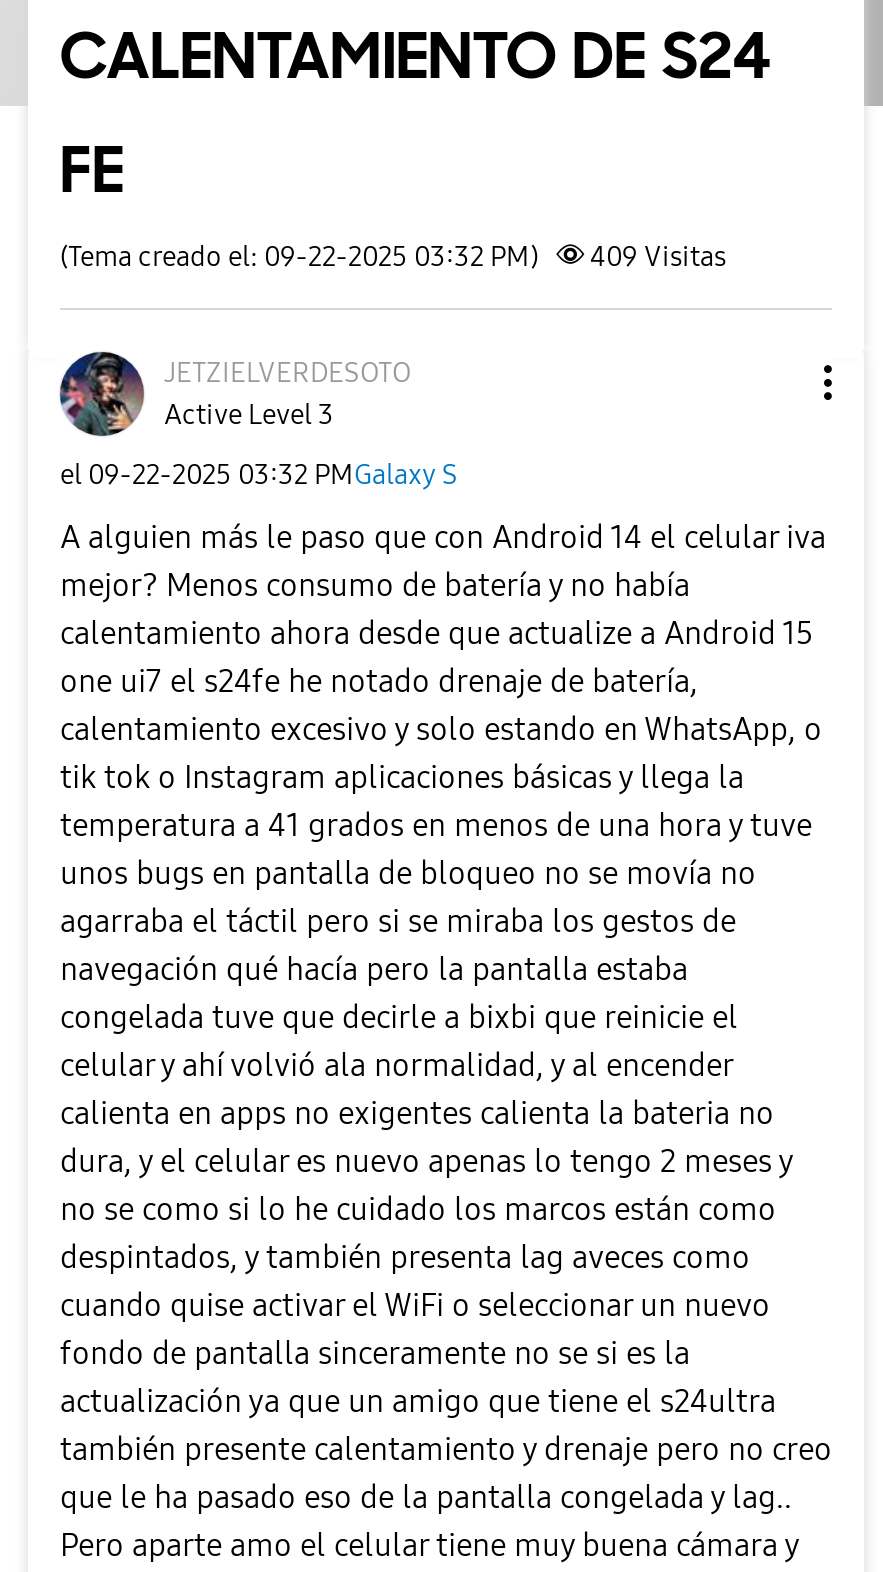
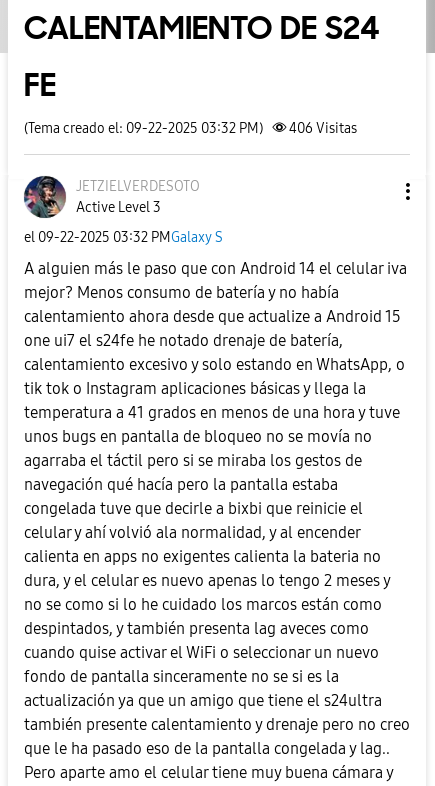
- (Tema creado el: 09-22-2025 03:32 PM) 409 Visitas
+ (Tema creado el: 09-22-2025 03:32 PM) 406 Visitas
